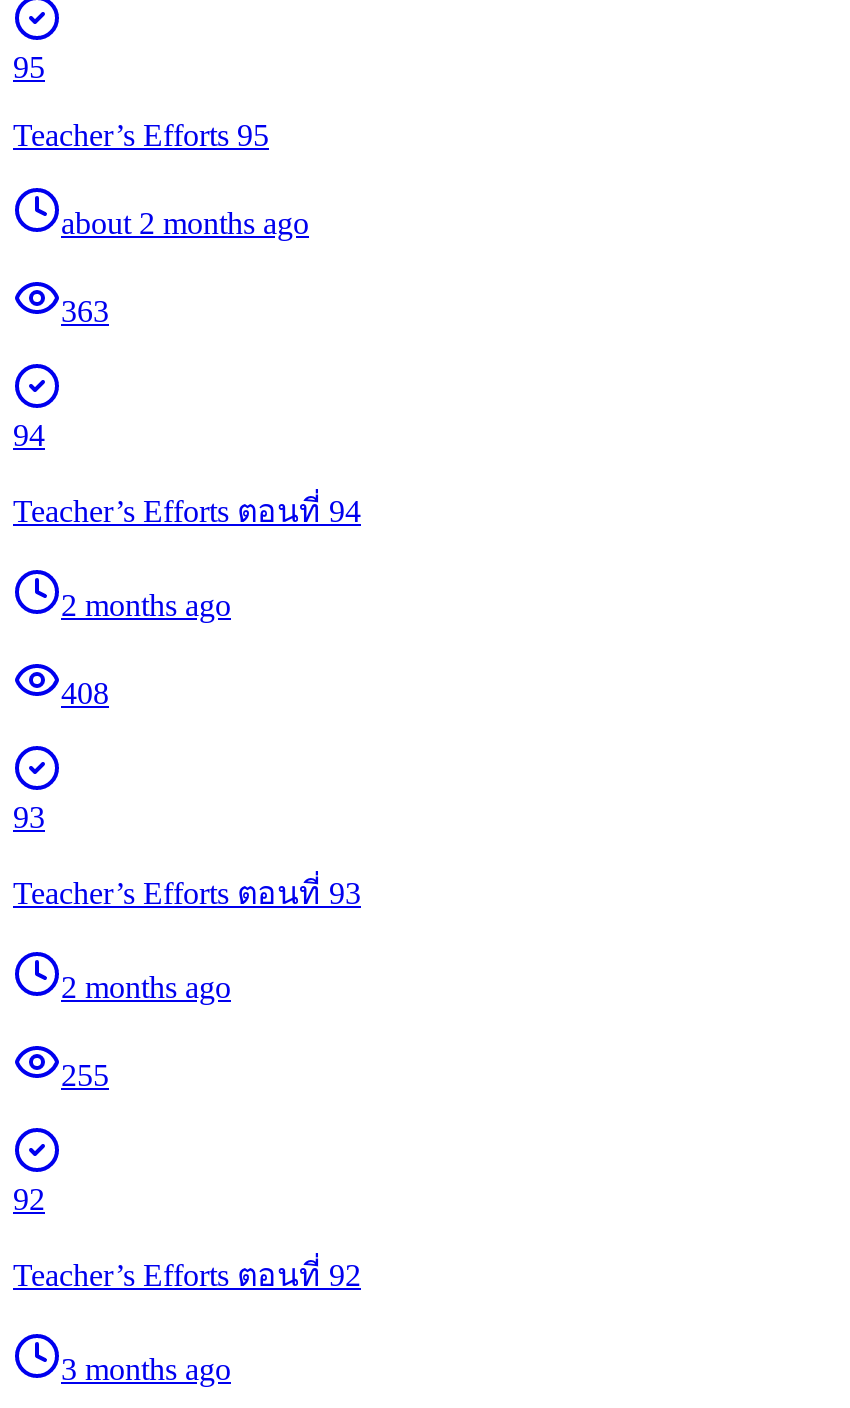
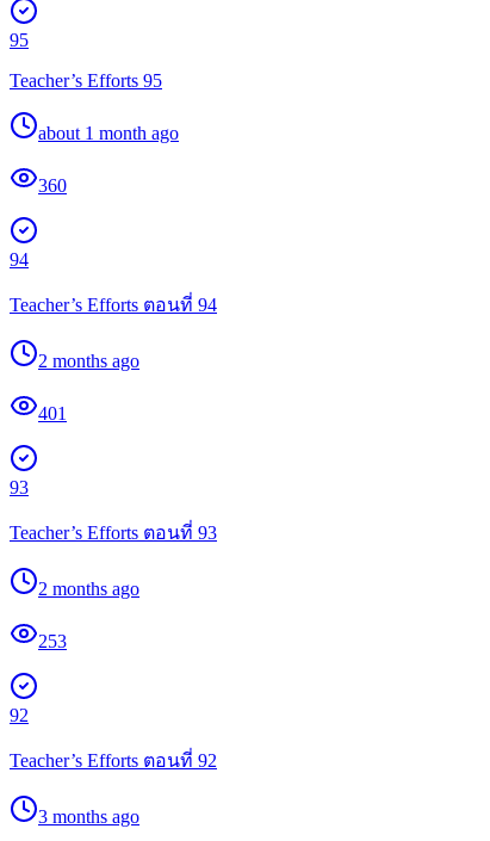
- about 2 months ago
+ about 1 month ago

- 363
+ 360

- 408
+ 401

- 255
+ 253
